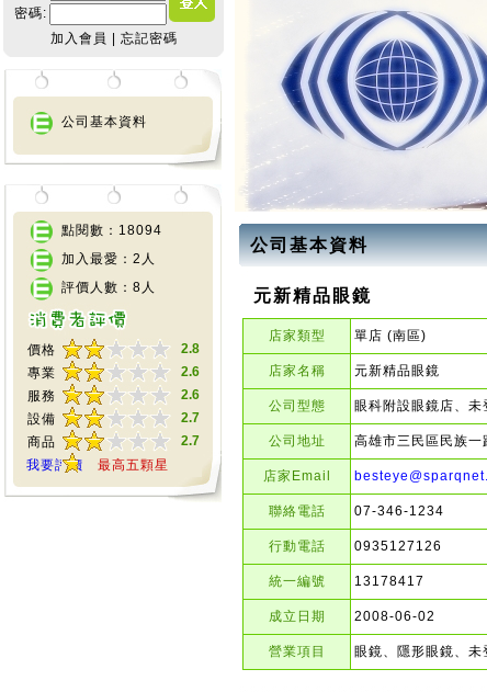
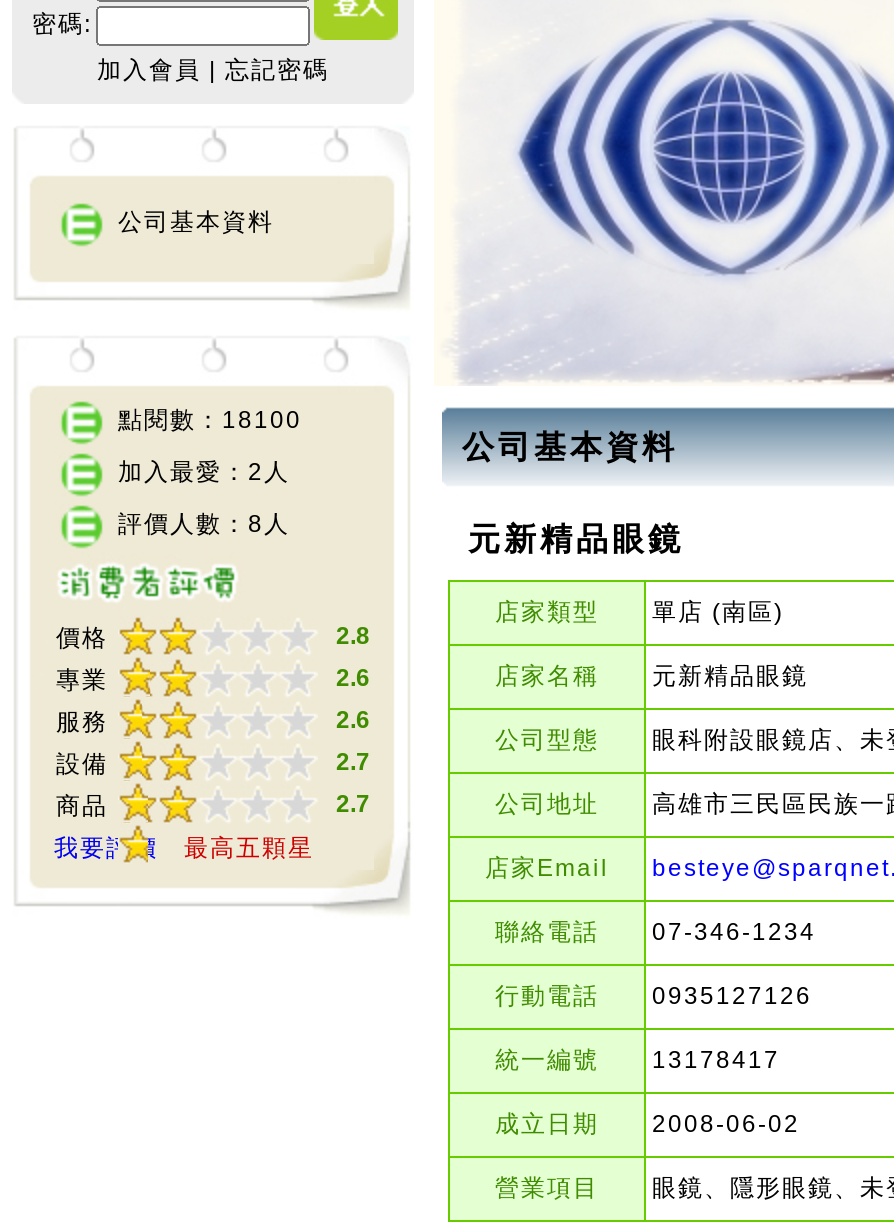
- 點閱數：18094
+ 點閱數：18100
